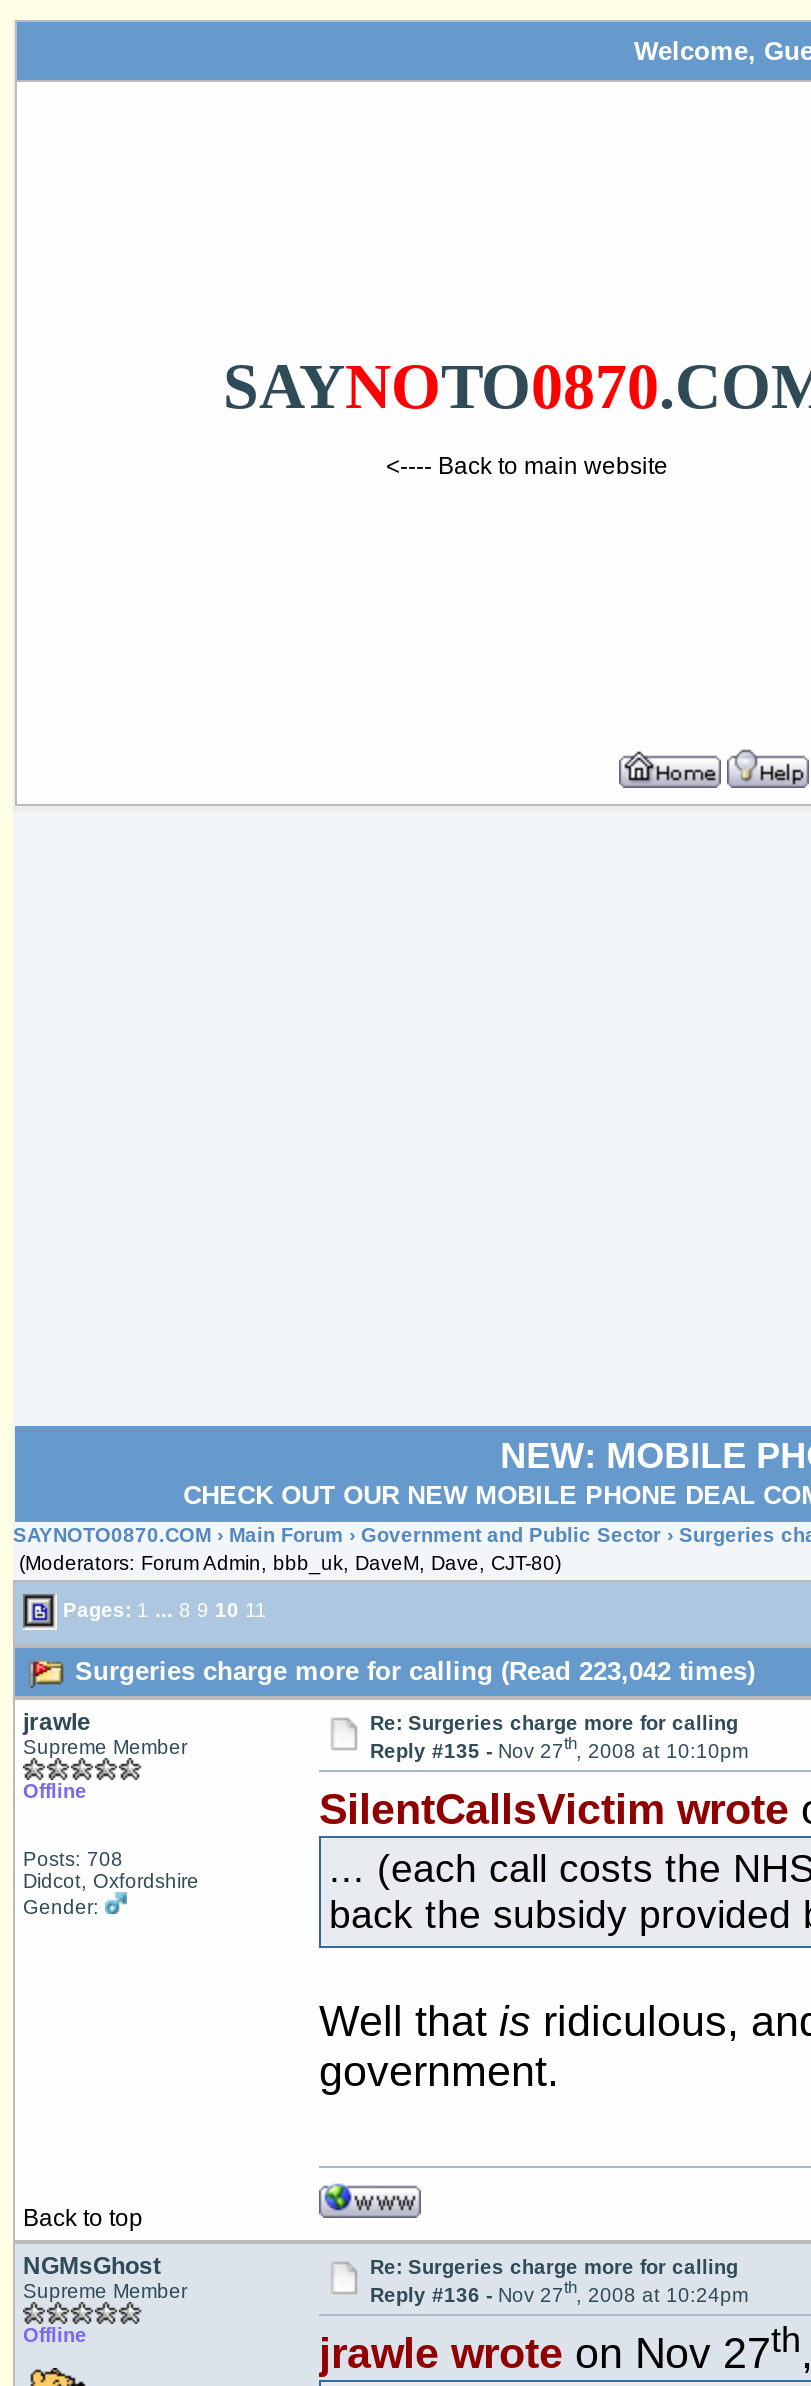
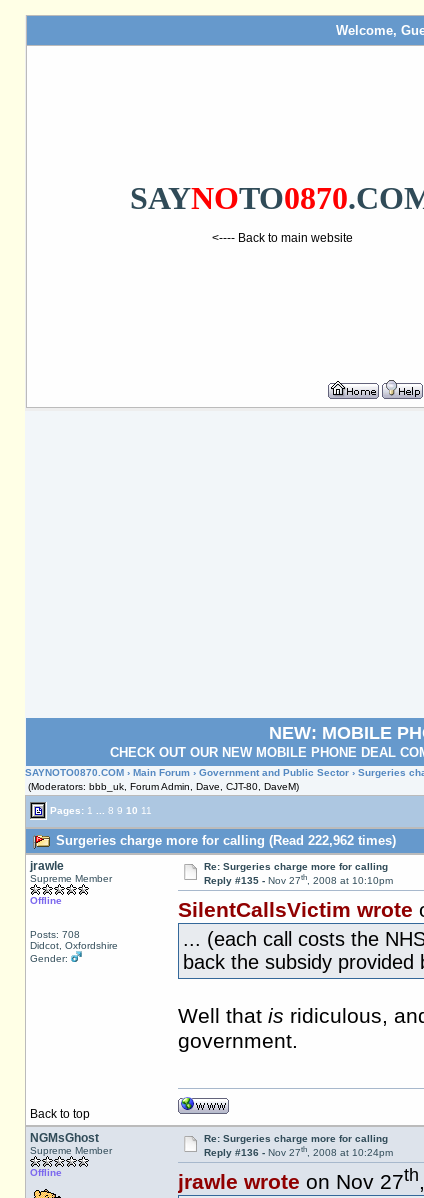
- (Moderators: Forum Admin, bbb_uk, DaveM, Dave, CJT-80)
+ (Moderators: bbb_uk, Forum Admin, Dave, CJT-80, DaveM)

- Surgeries charge more for calling (Read 223,042 times)
+ Surgeries charge more for calling (Read 222,962 times)
